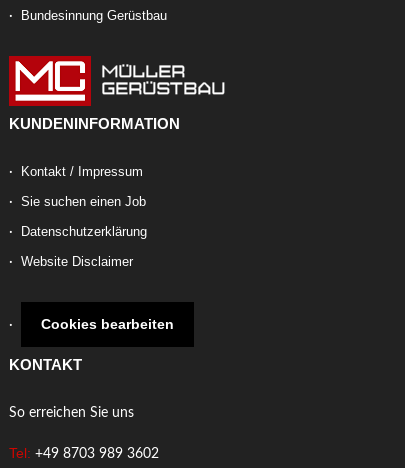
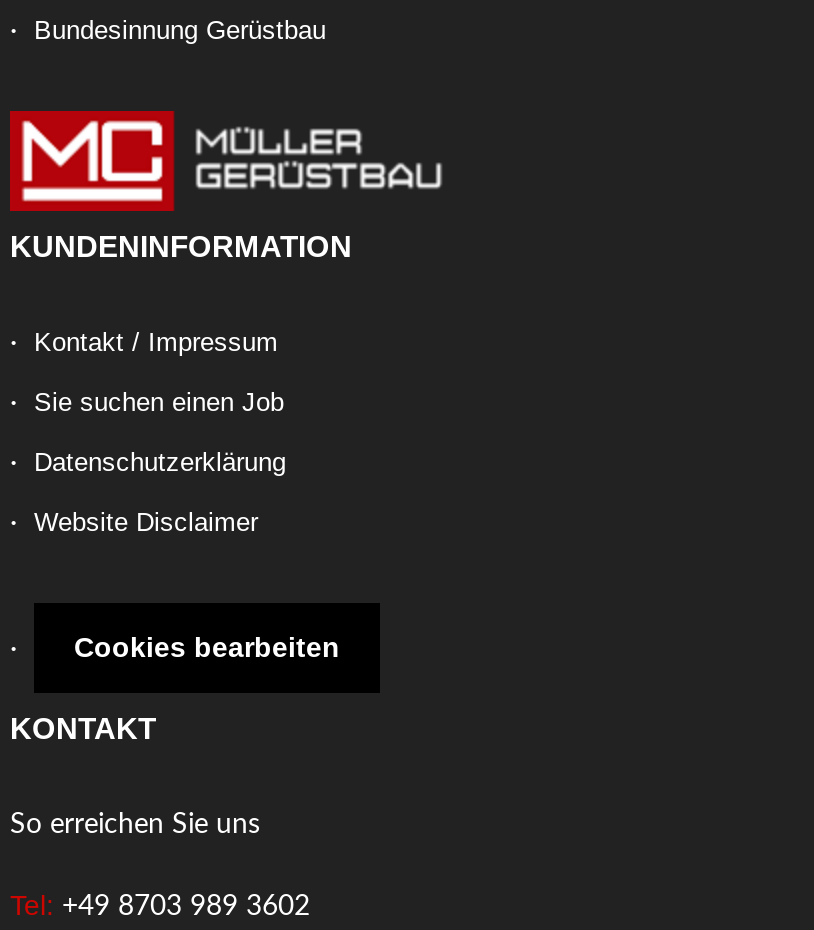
- [image]
+ [image]
